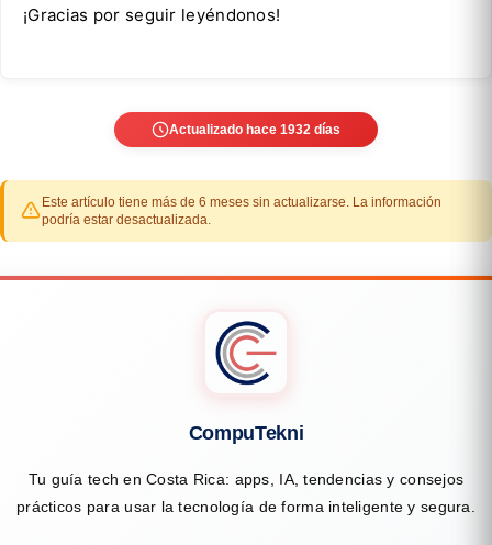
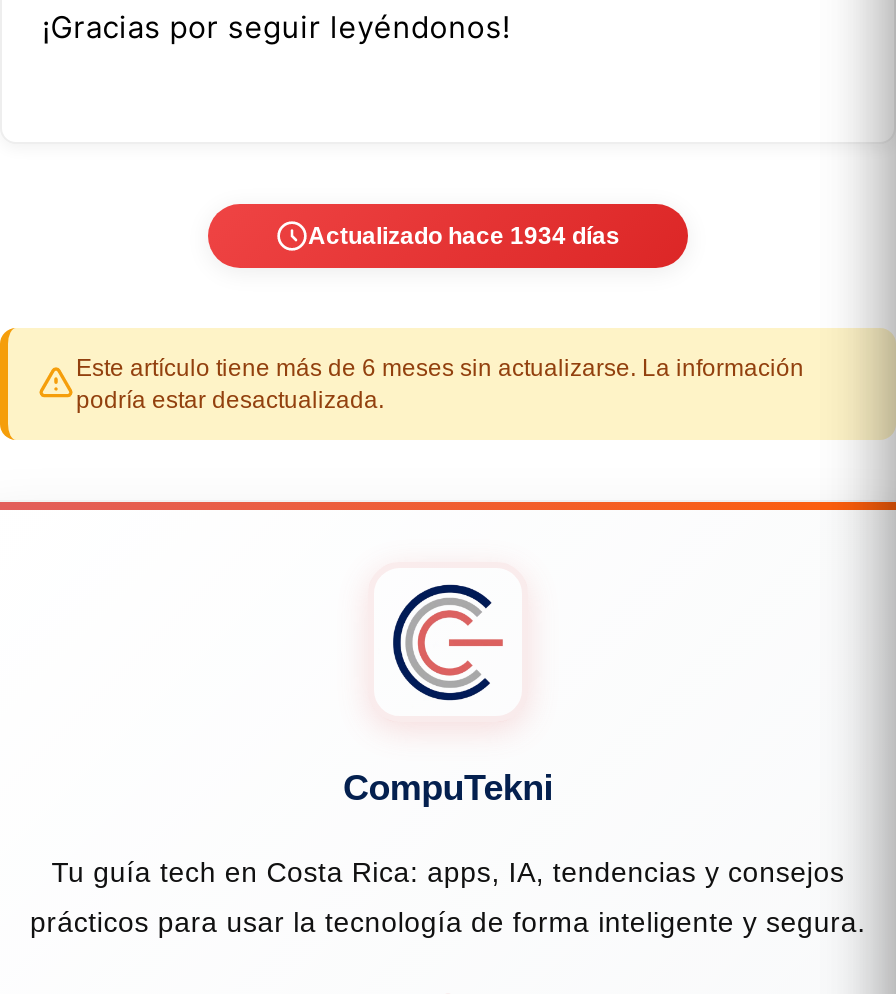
- Actualizado hace 1932 días
+ Actualizado hace 1934 días
